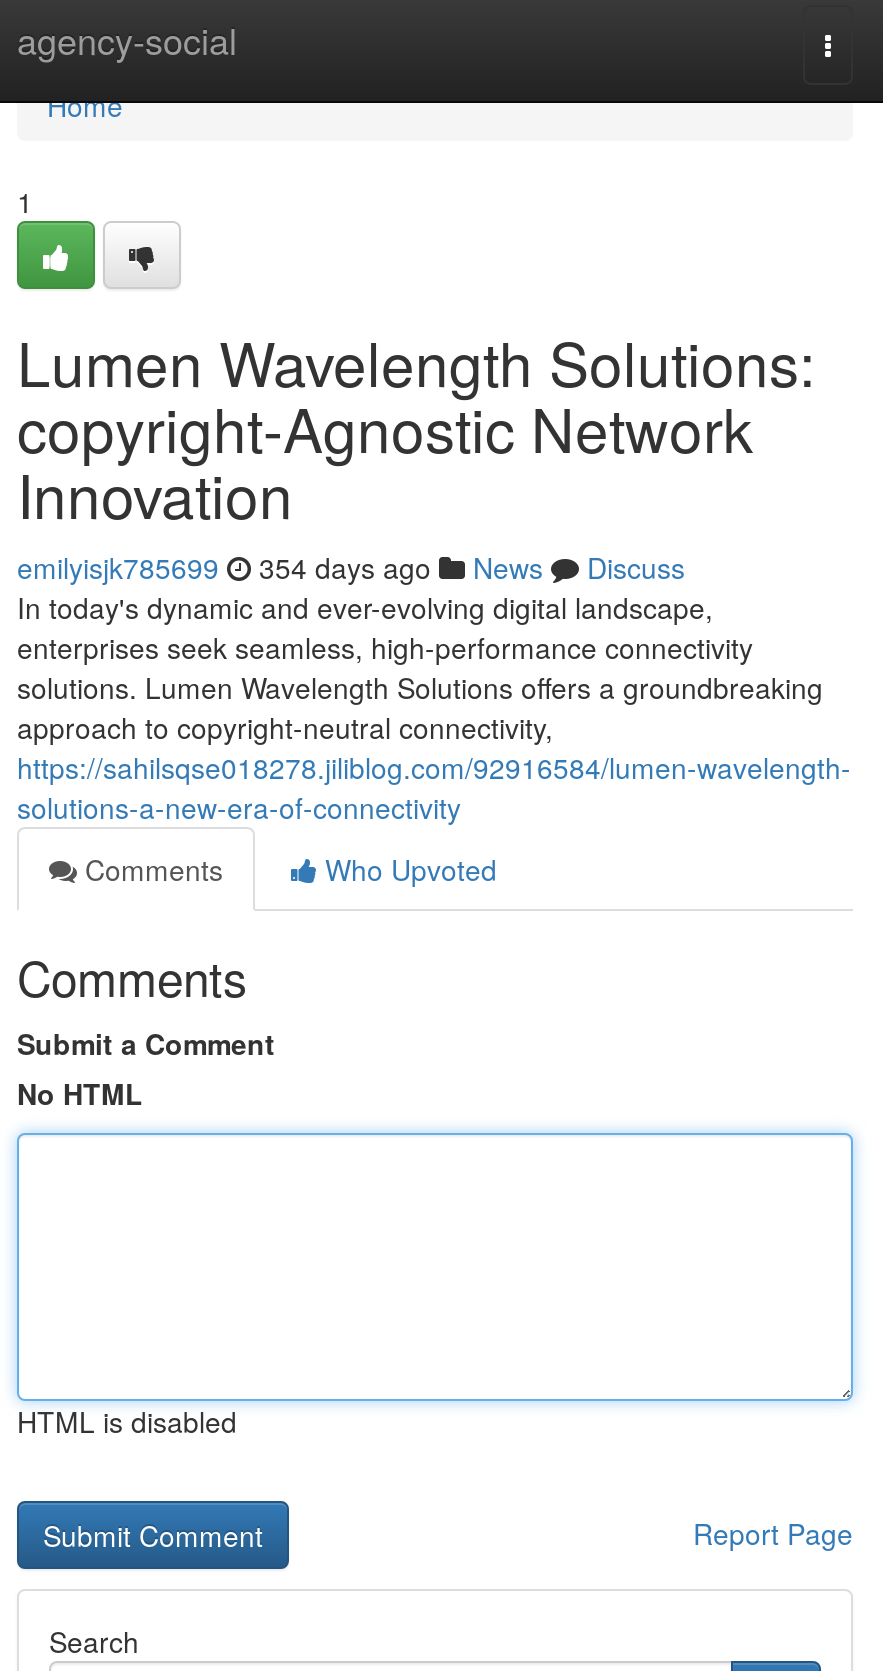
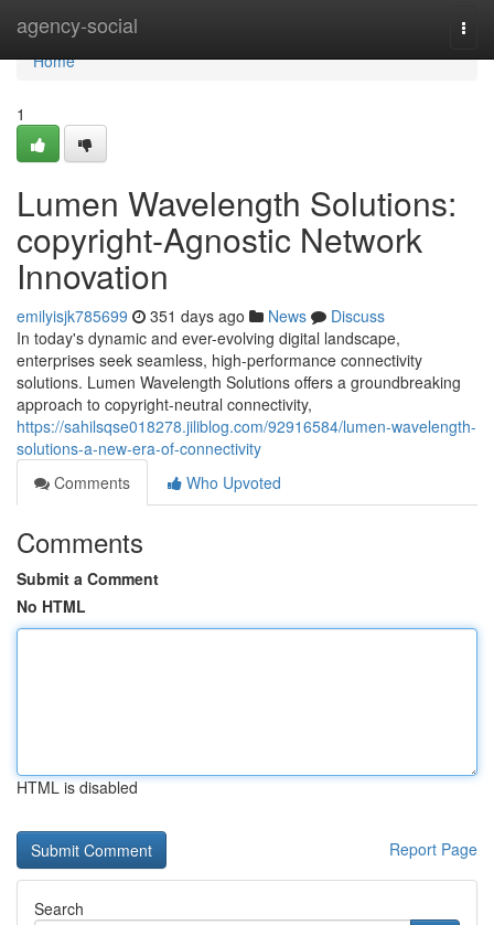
- emilyisjk785699 354 days ago News Discuss
+ emilyisjk785699 351 days ago News Discuss
